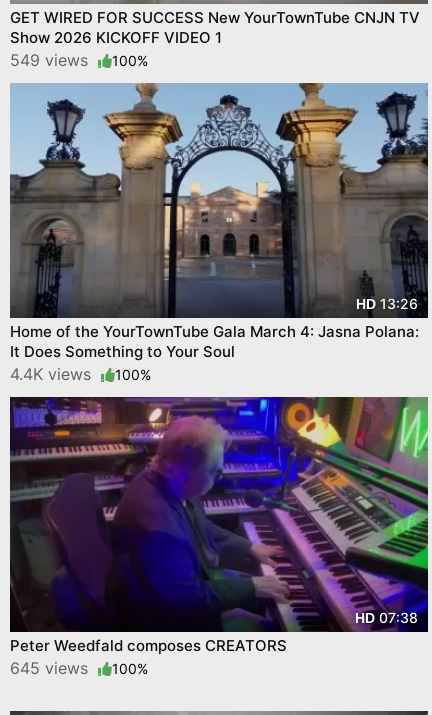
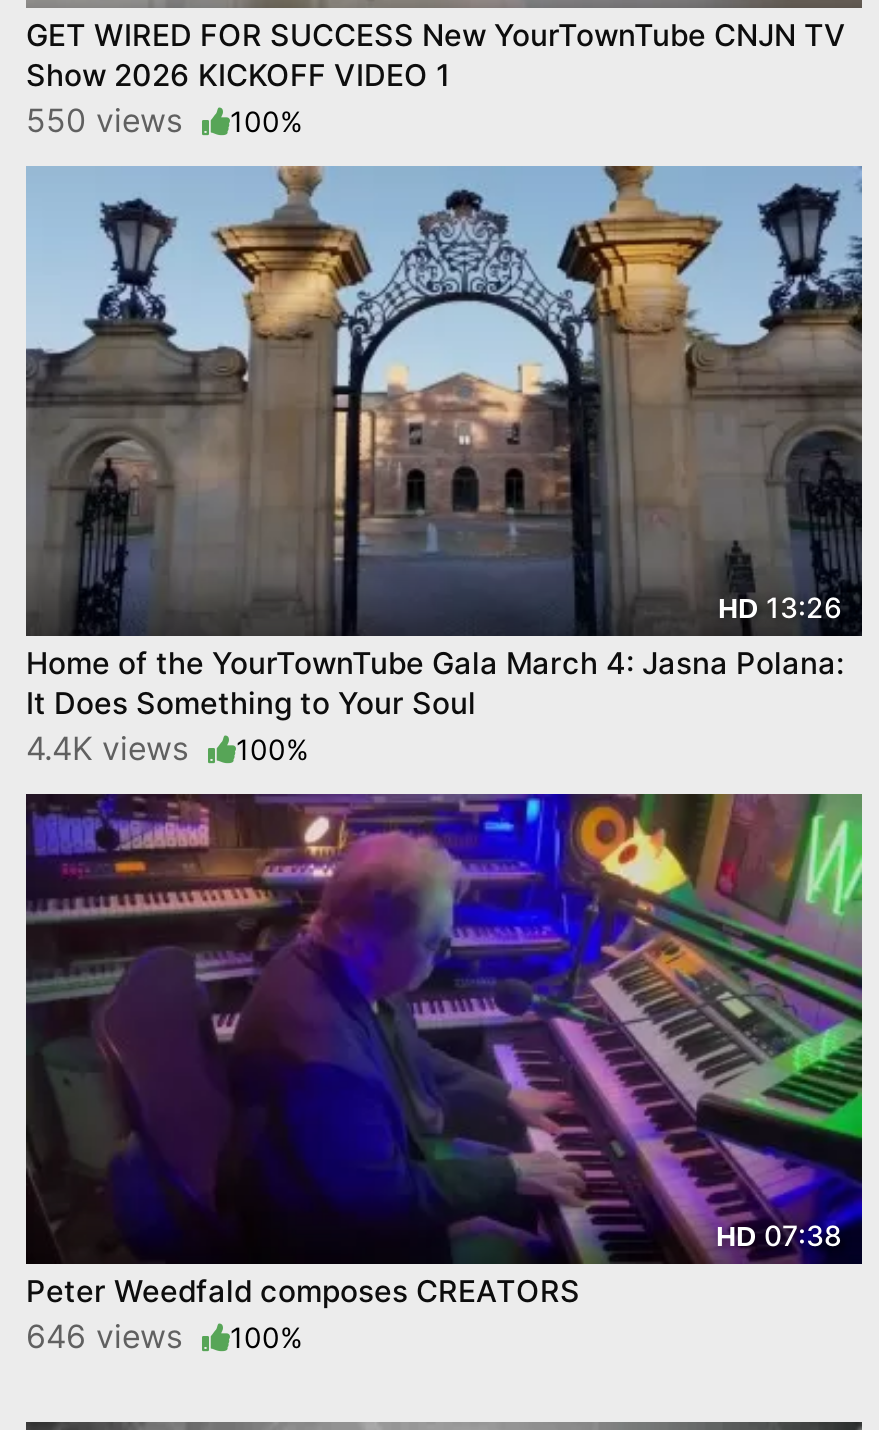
- 549 views 100%
+ 550 views 100%

- 645 views 100%
+ 646 views 100%
